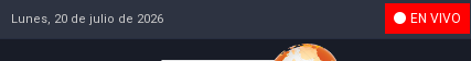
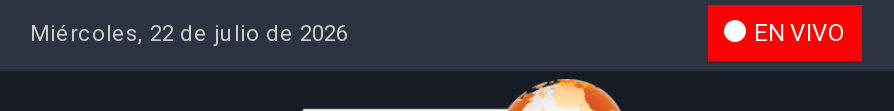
- Lunes, 20 de julio de 2026
+ Miércoles, 22 de julio de 2026
